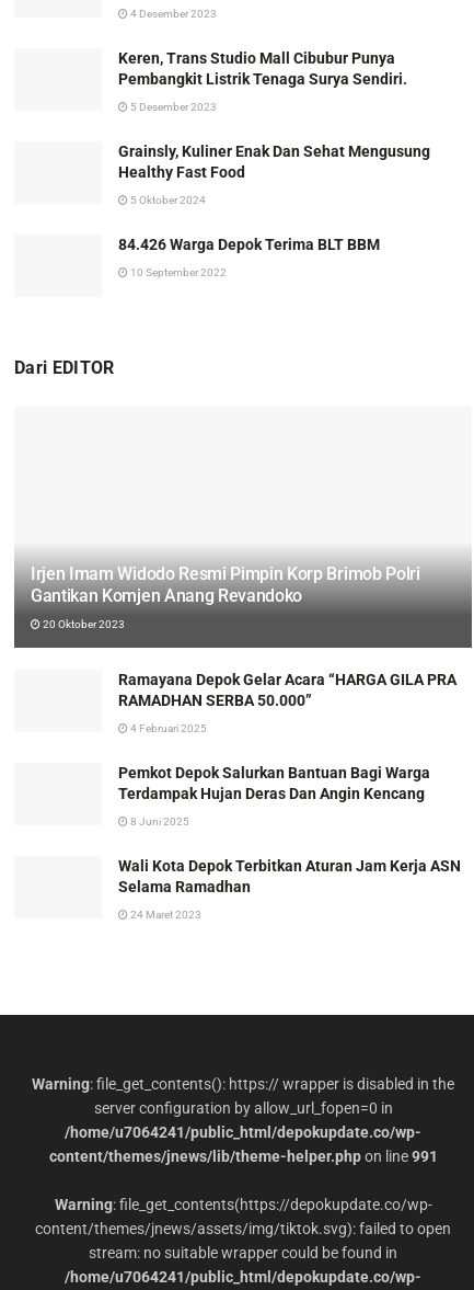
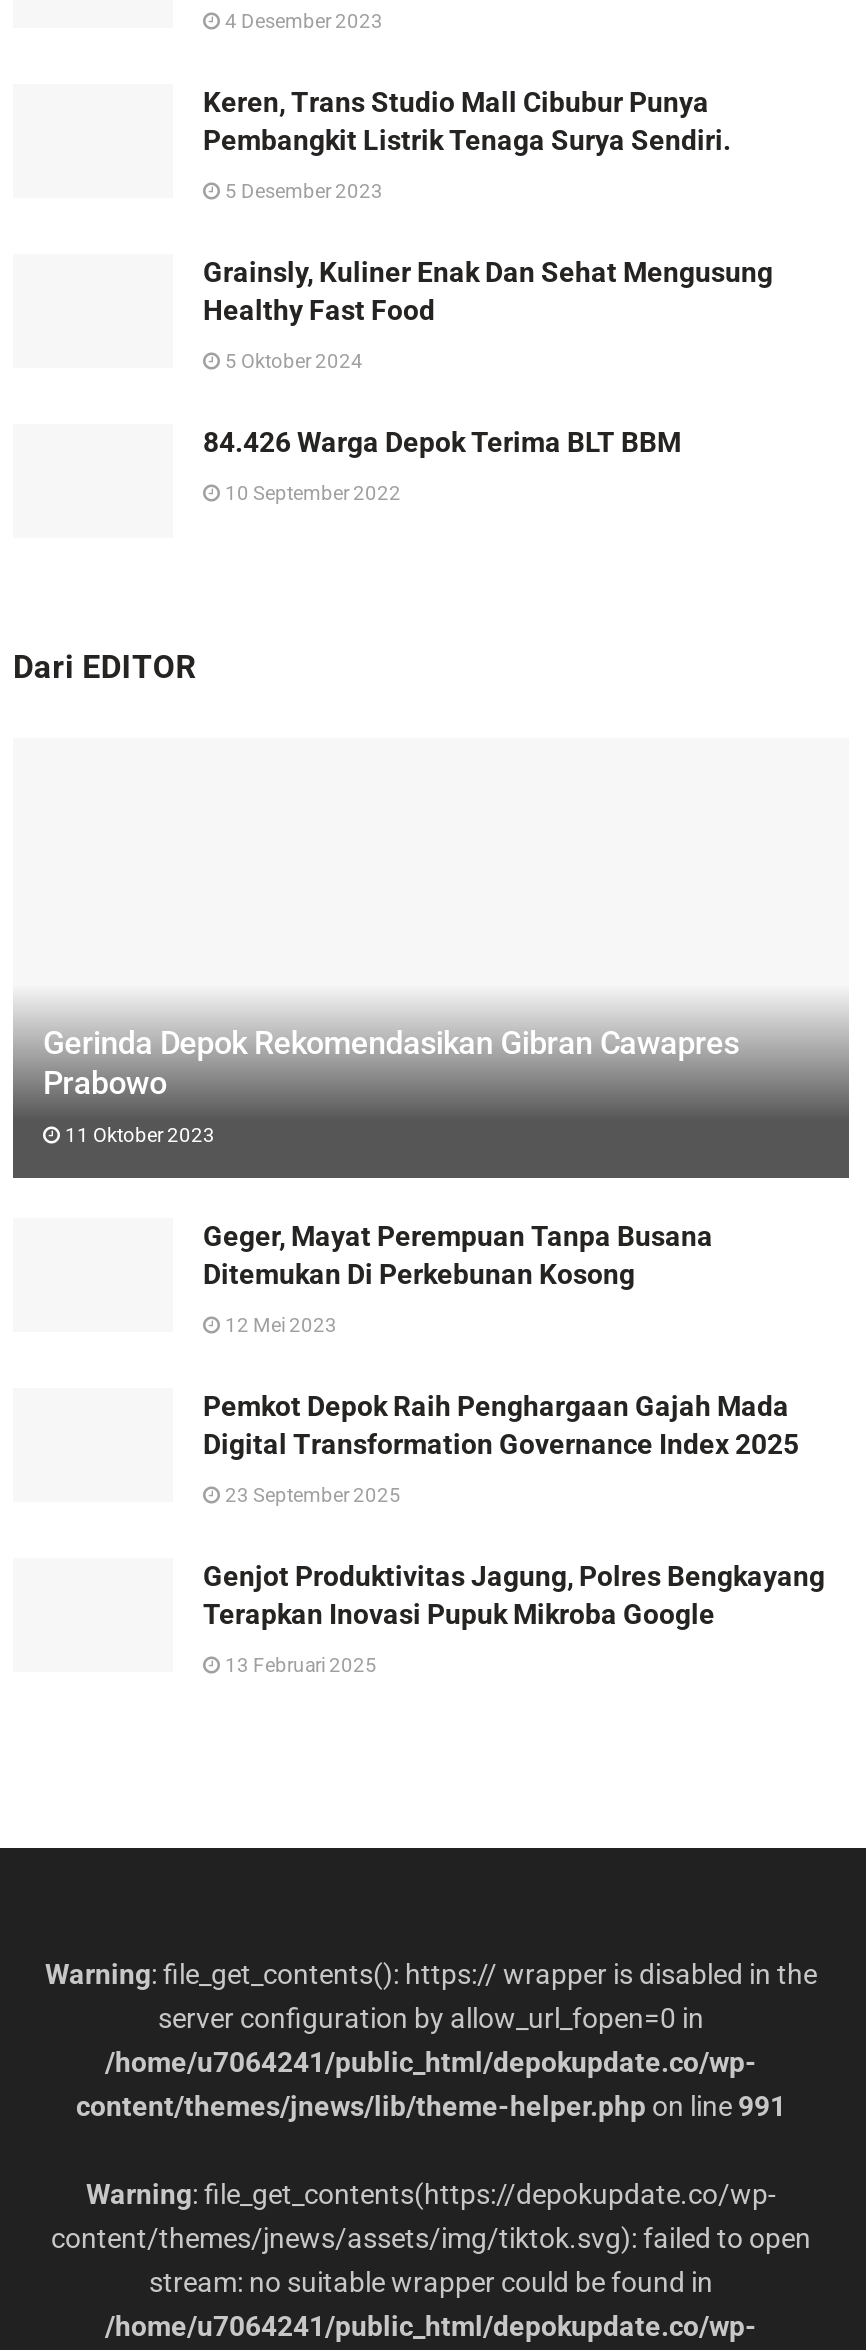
- Irjen Imam Widodo Resmi Pimpin Korp Brimob Polri
- Gantikan Komjen Anang Revandoko
+ Gerinda Depok Rekomendasikan Gibran Cawapres
+ Prabowo

- 20 Oktober 2023
+ 11 Oktober 2023

- Ramayana Depok Gelar Acara “HARGA GILA PRA
- RAMADHAN SERBA 50.000”
+ Geger, Mayat Perempuan Tanpa Busana
+ Ditemukan Di Perkebunan Kosong

- 4 Februari 2025
+ 12 Mei 2023

- Pemkot Depok Salurkan Bantuan Bagi Warga
- Terdampak Hujan Deras Dan Angin Kencang
+ Pemkot Depok Raih Penghargaan Gajah Mada
+ Digital Transformation Governance Index 2025

- 8 Juni 2025
+ 23 September 2025

- Wali Kota Depok Terbitkan Aturan Jam Kerja ASN
- Selama Ramadhan
+ Genjot Produktivitas Jagung, Polres Bengkayang
+ Terapkan Inovasi Pupuk Mikroba Google

- 24 Maret 2023
+ 13 Februari 2025
